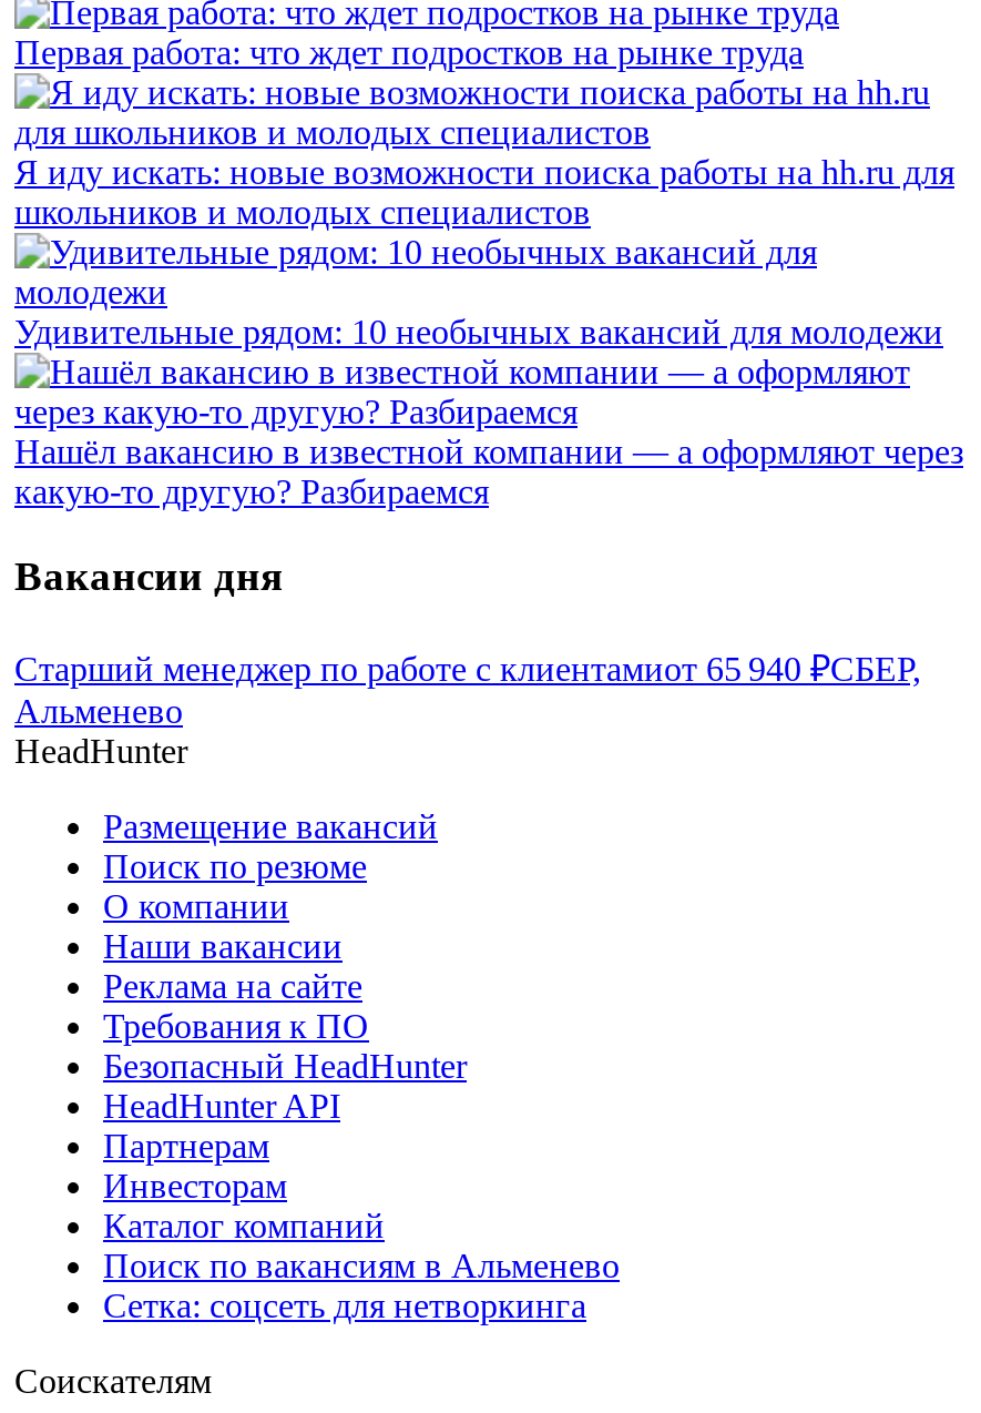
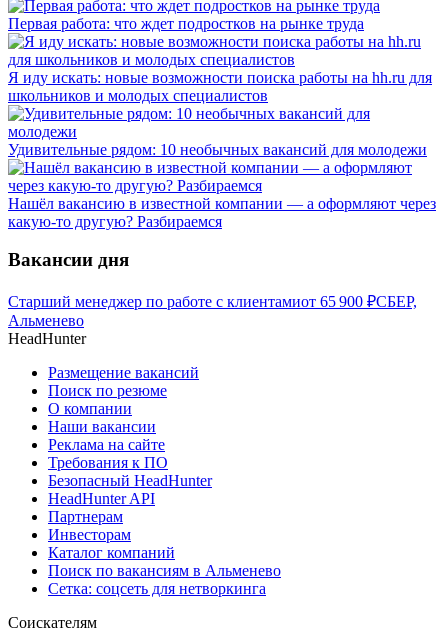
- Старший менеджер по работе с клиентамиот 65 940 ₽СБЕР,
+ Старший менеджер по работе с клиентамиот 65 900 ₽СБЕР,
